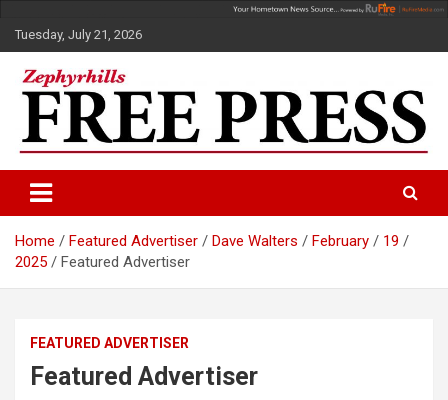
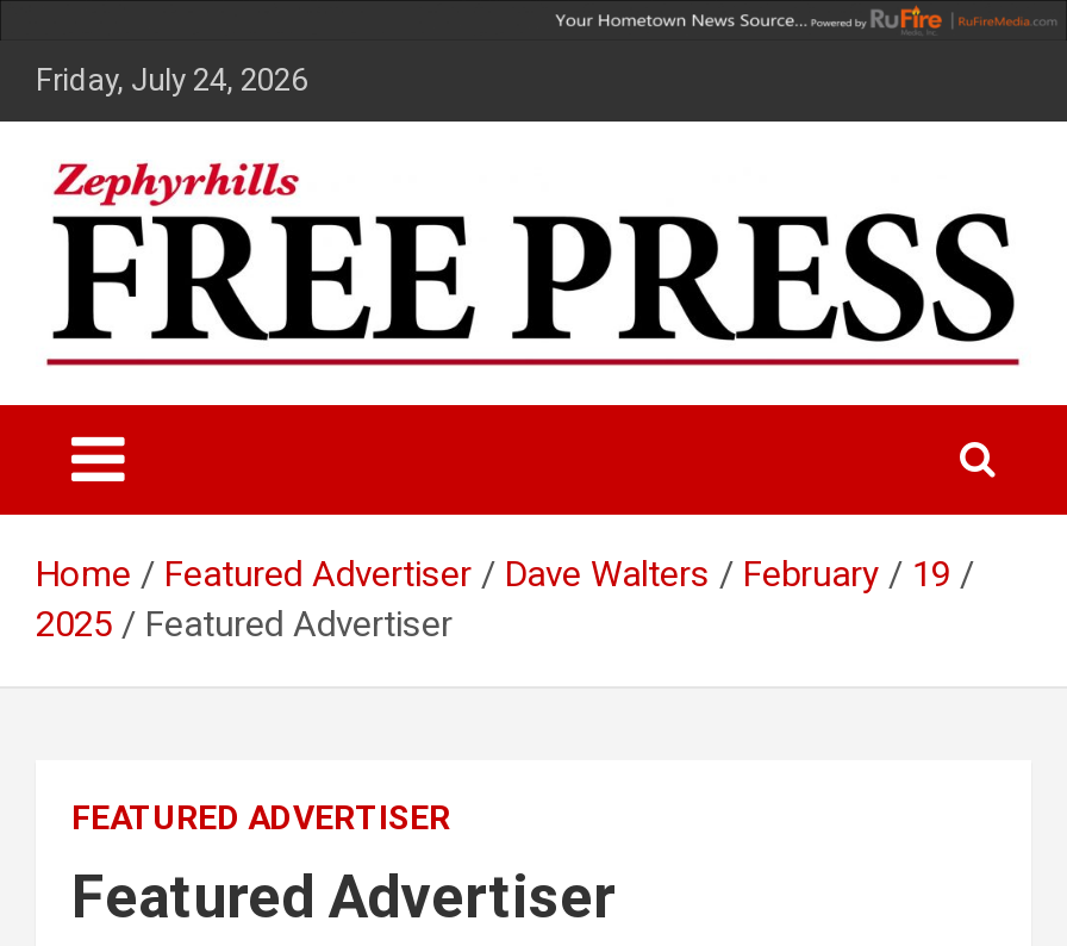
- Tuesday, July 21, 2026
+ Friday, July 24, 2026
